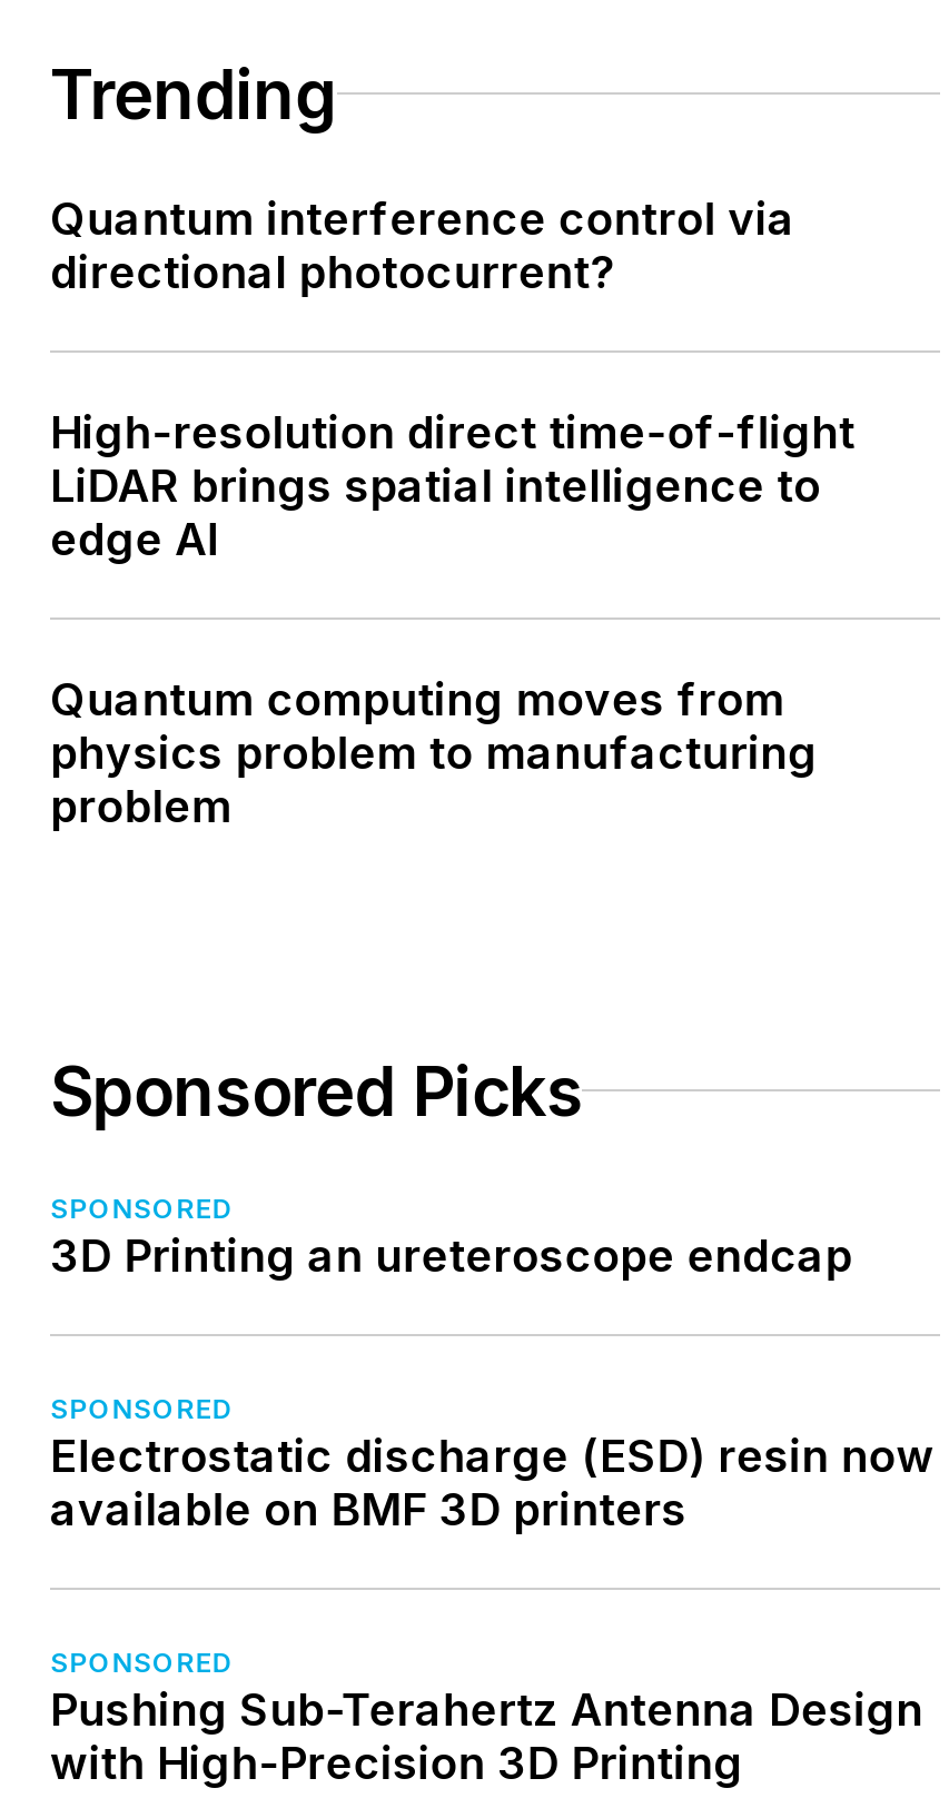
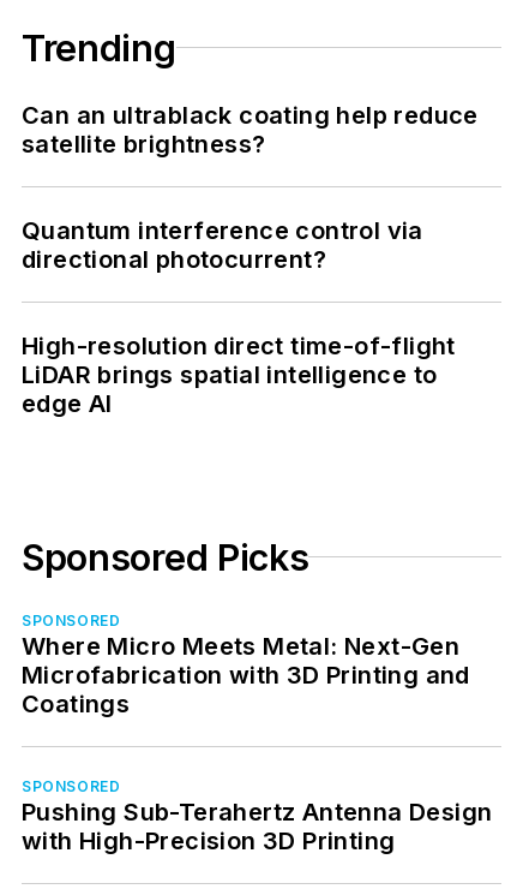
+ Can an ultrablack coating help reduce
+ satellite brightness?

moved down: Quantum interference control via | directional photocurrent? | High-resolution direct time-of-flight | LiDAR brings spatial intelligence to | edge AI

- Quantum computing moves from
- physics problem to manufacturing
- problem

- 3D Printing an ureteroscope endcap
- SPONSORED
- Electrostatic discharge (ESD) resin now
- available on BMF 3D printers
+ Where Micro Meets Metal: Next-Gen
+ Microfabrication with 3D Printing and
+ Coatings
